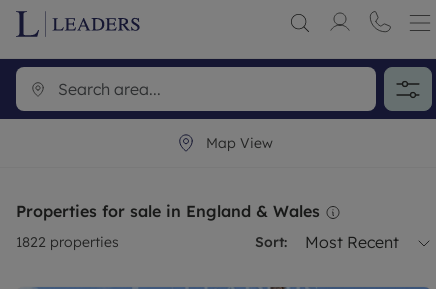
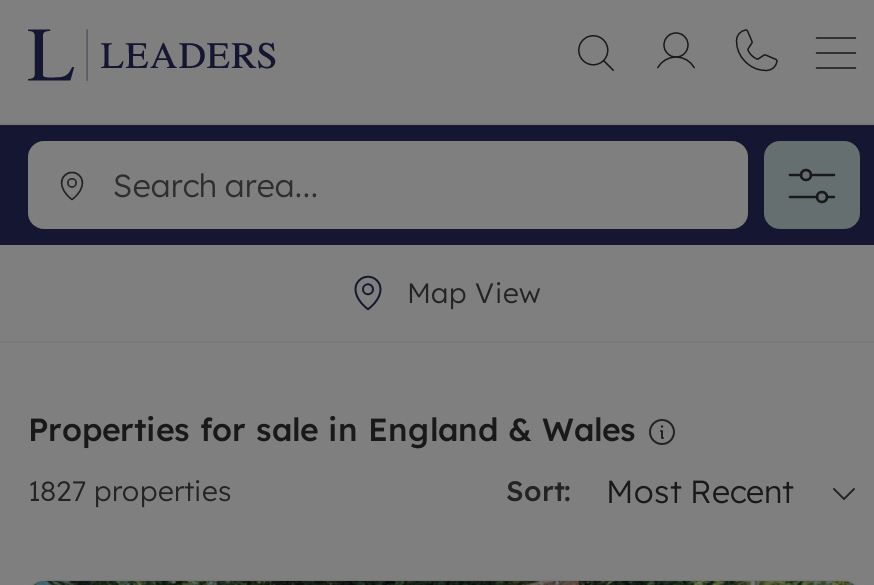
- 1822 properties
+ 1827 properties
